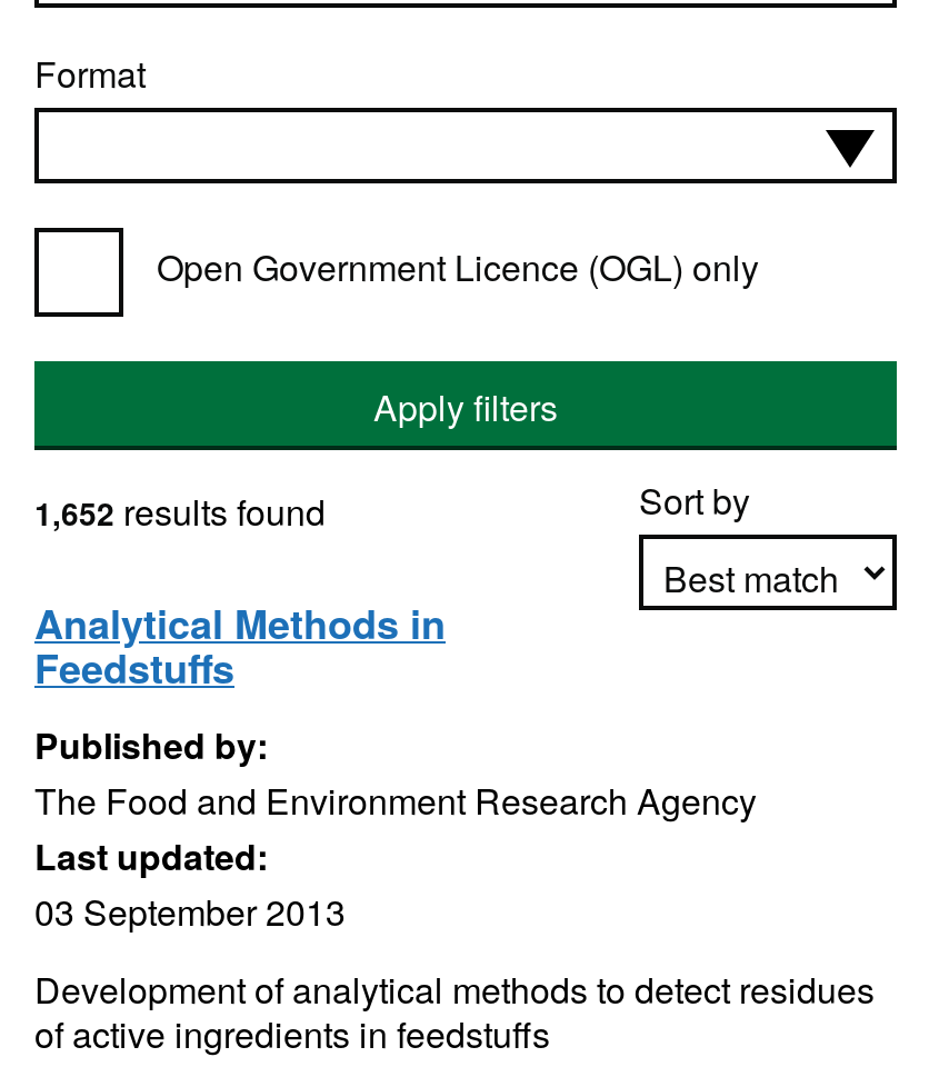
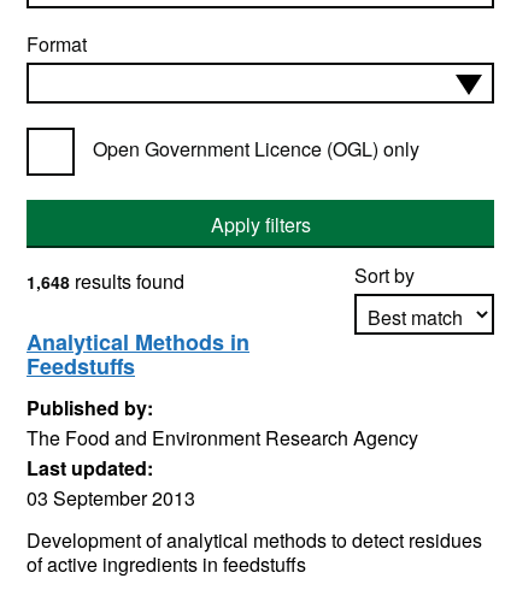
- 1,652 results found
+ 1,648 results found
